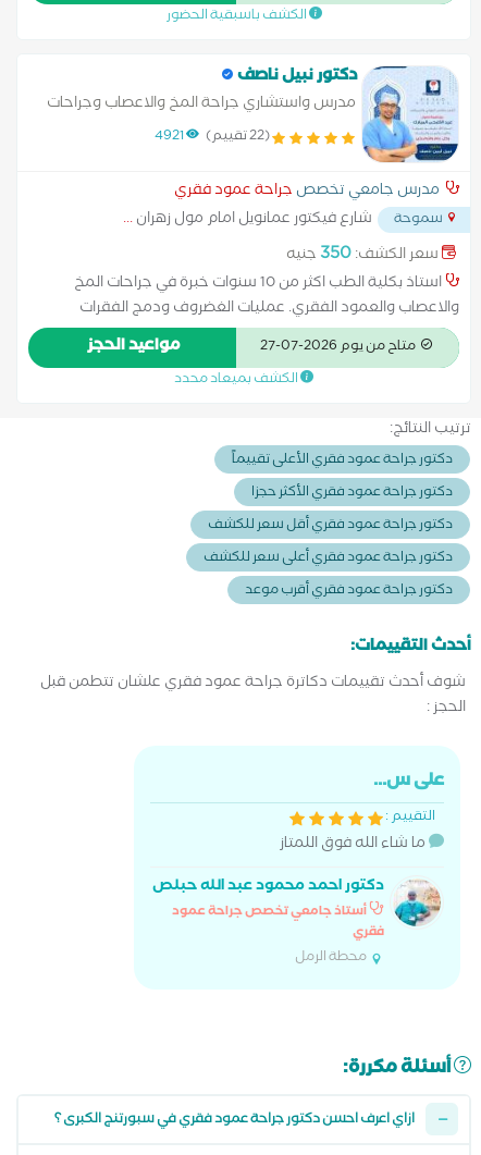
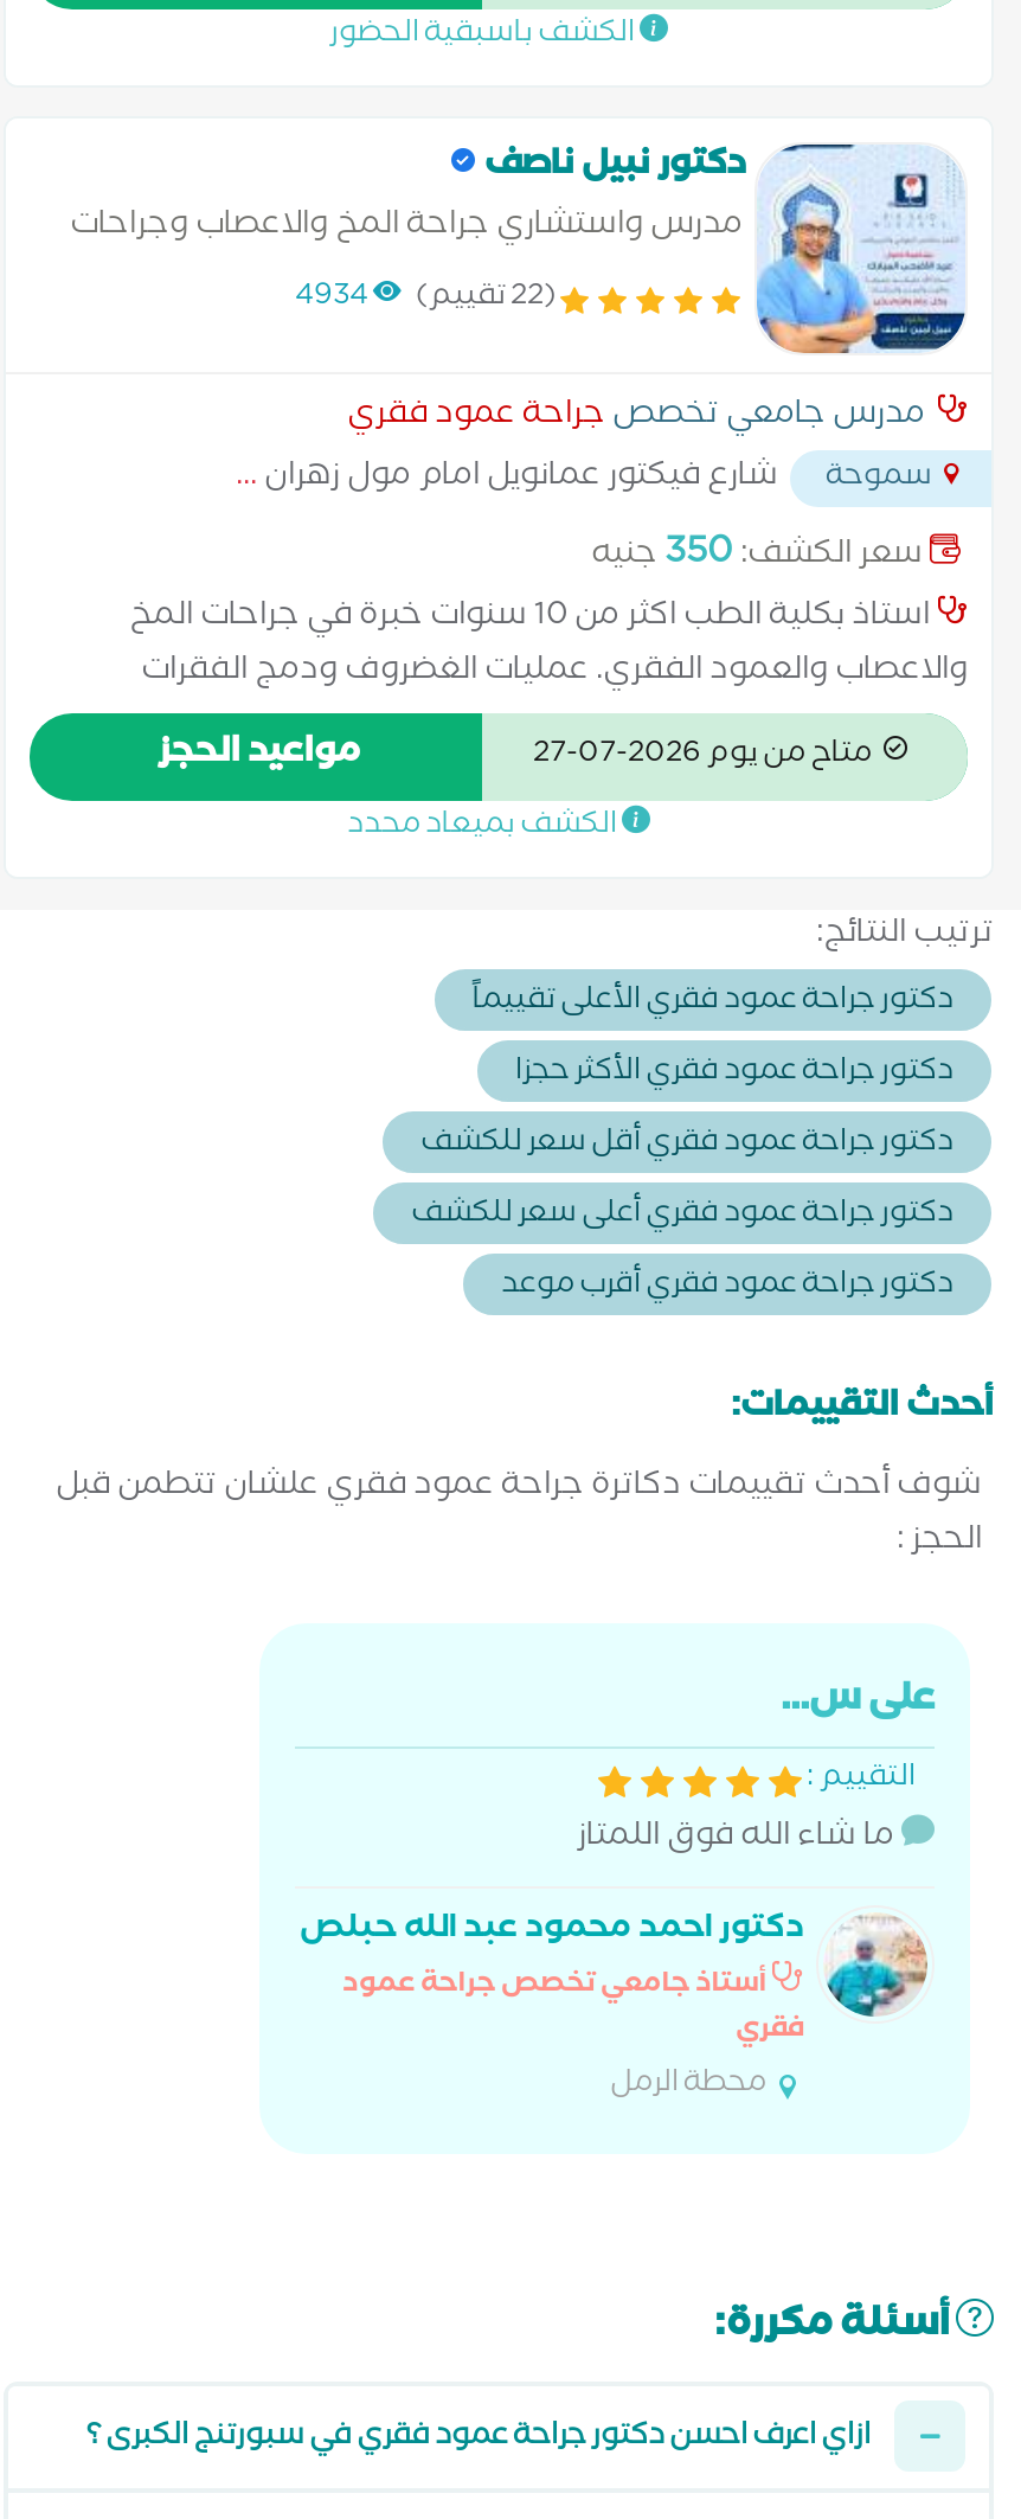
- 4921
+ 4934
